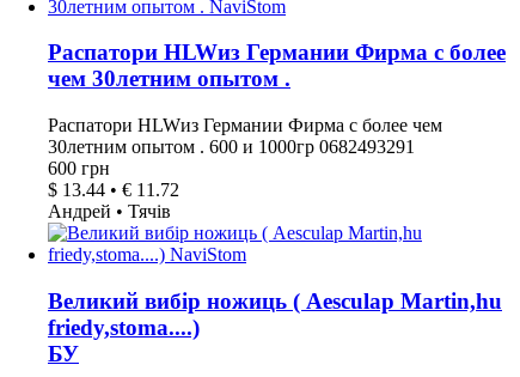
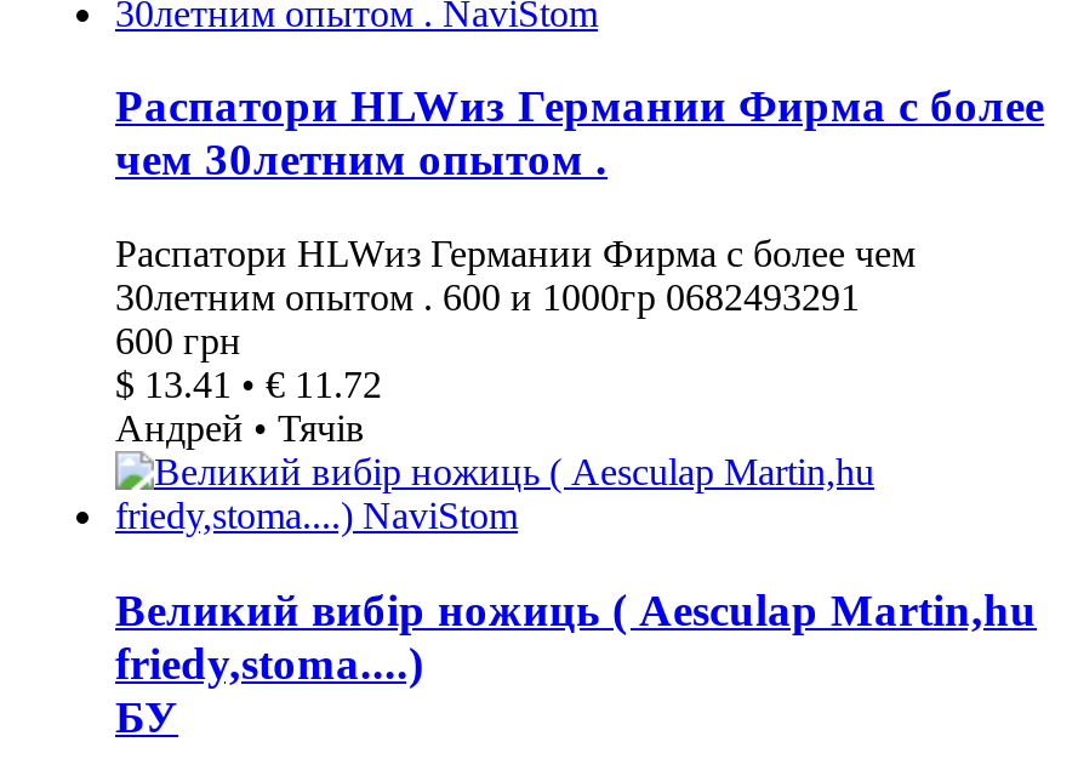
- $ 13.44 • € 11.72
+ $ 13.41 • € 11.72
